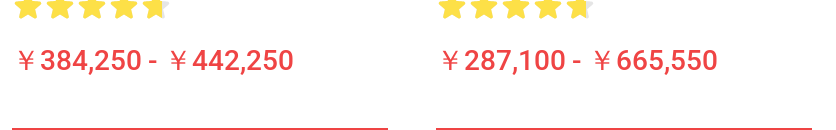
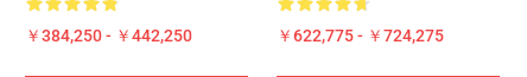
- ￥287,100 - ￥665,550
+ ￥622,775 - ￥724,275
